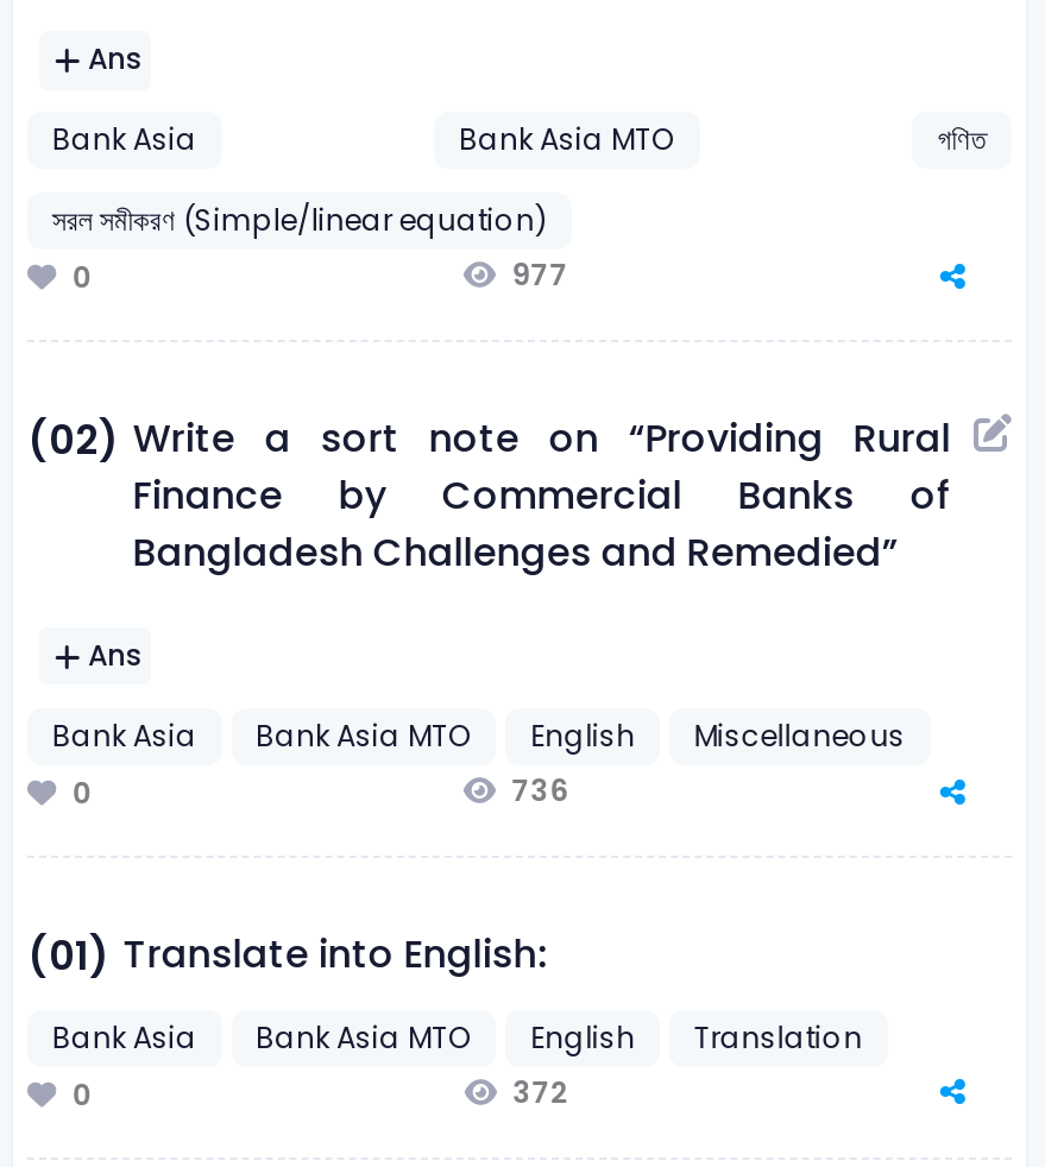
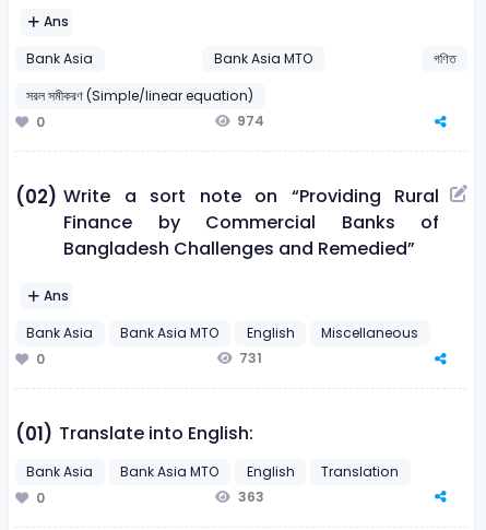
- 977
+ 974

- 736
+ 731

- 372
+ 363
